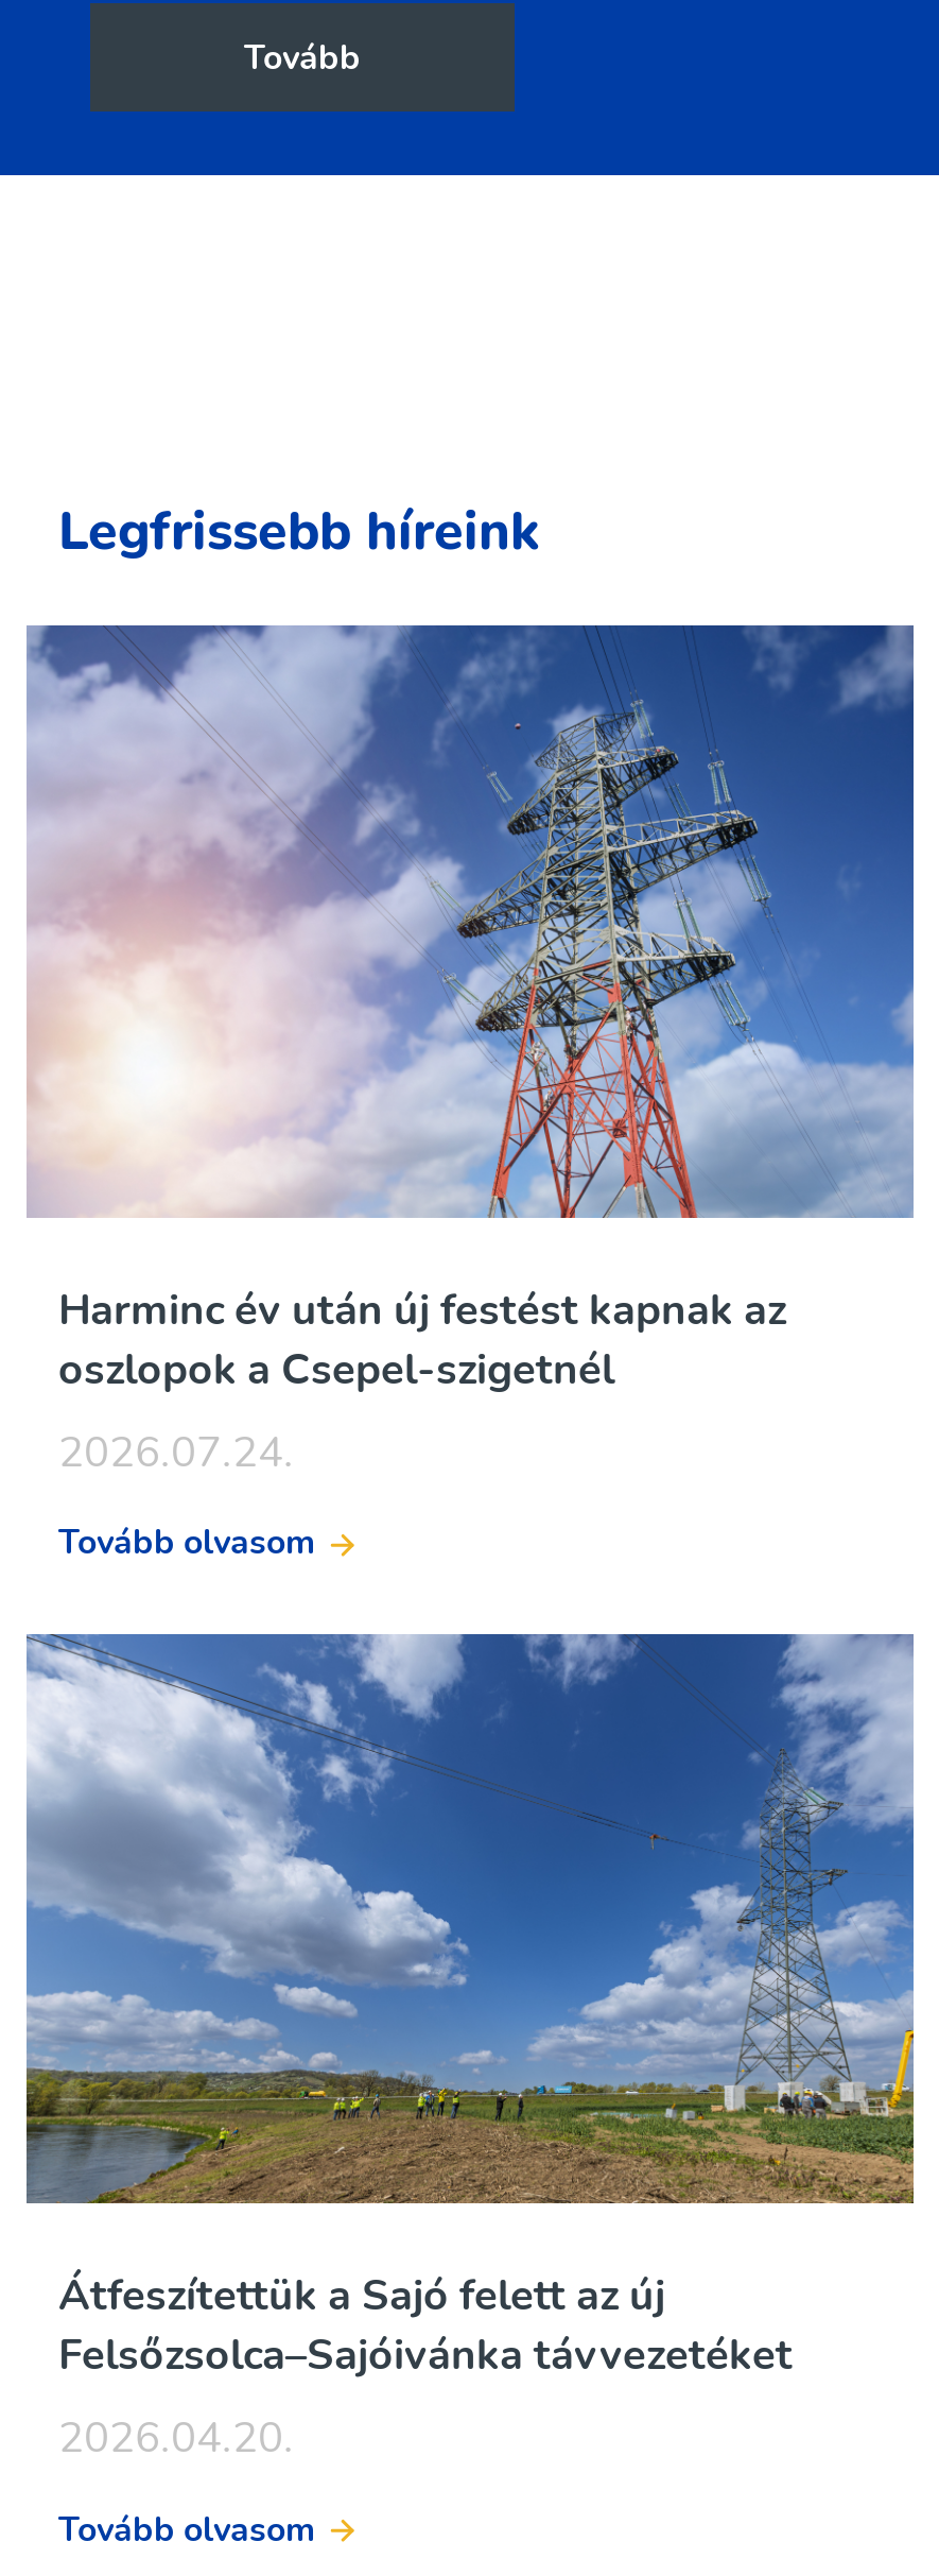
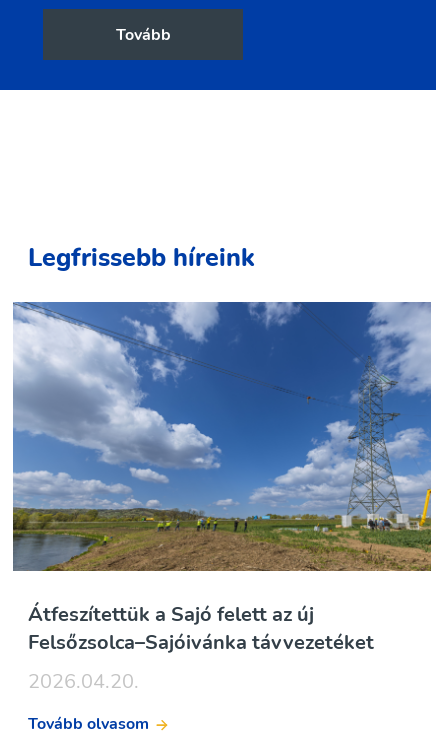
- [image]
- Harminc év után új festést kapnak az
- oszlopok a Csepel-szigetnél
- 2026.07.24.
- Tovább olvasom
